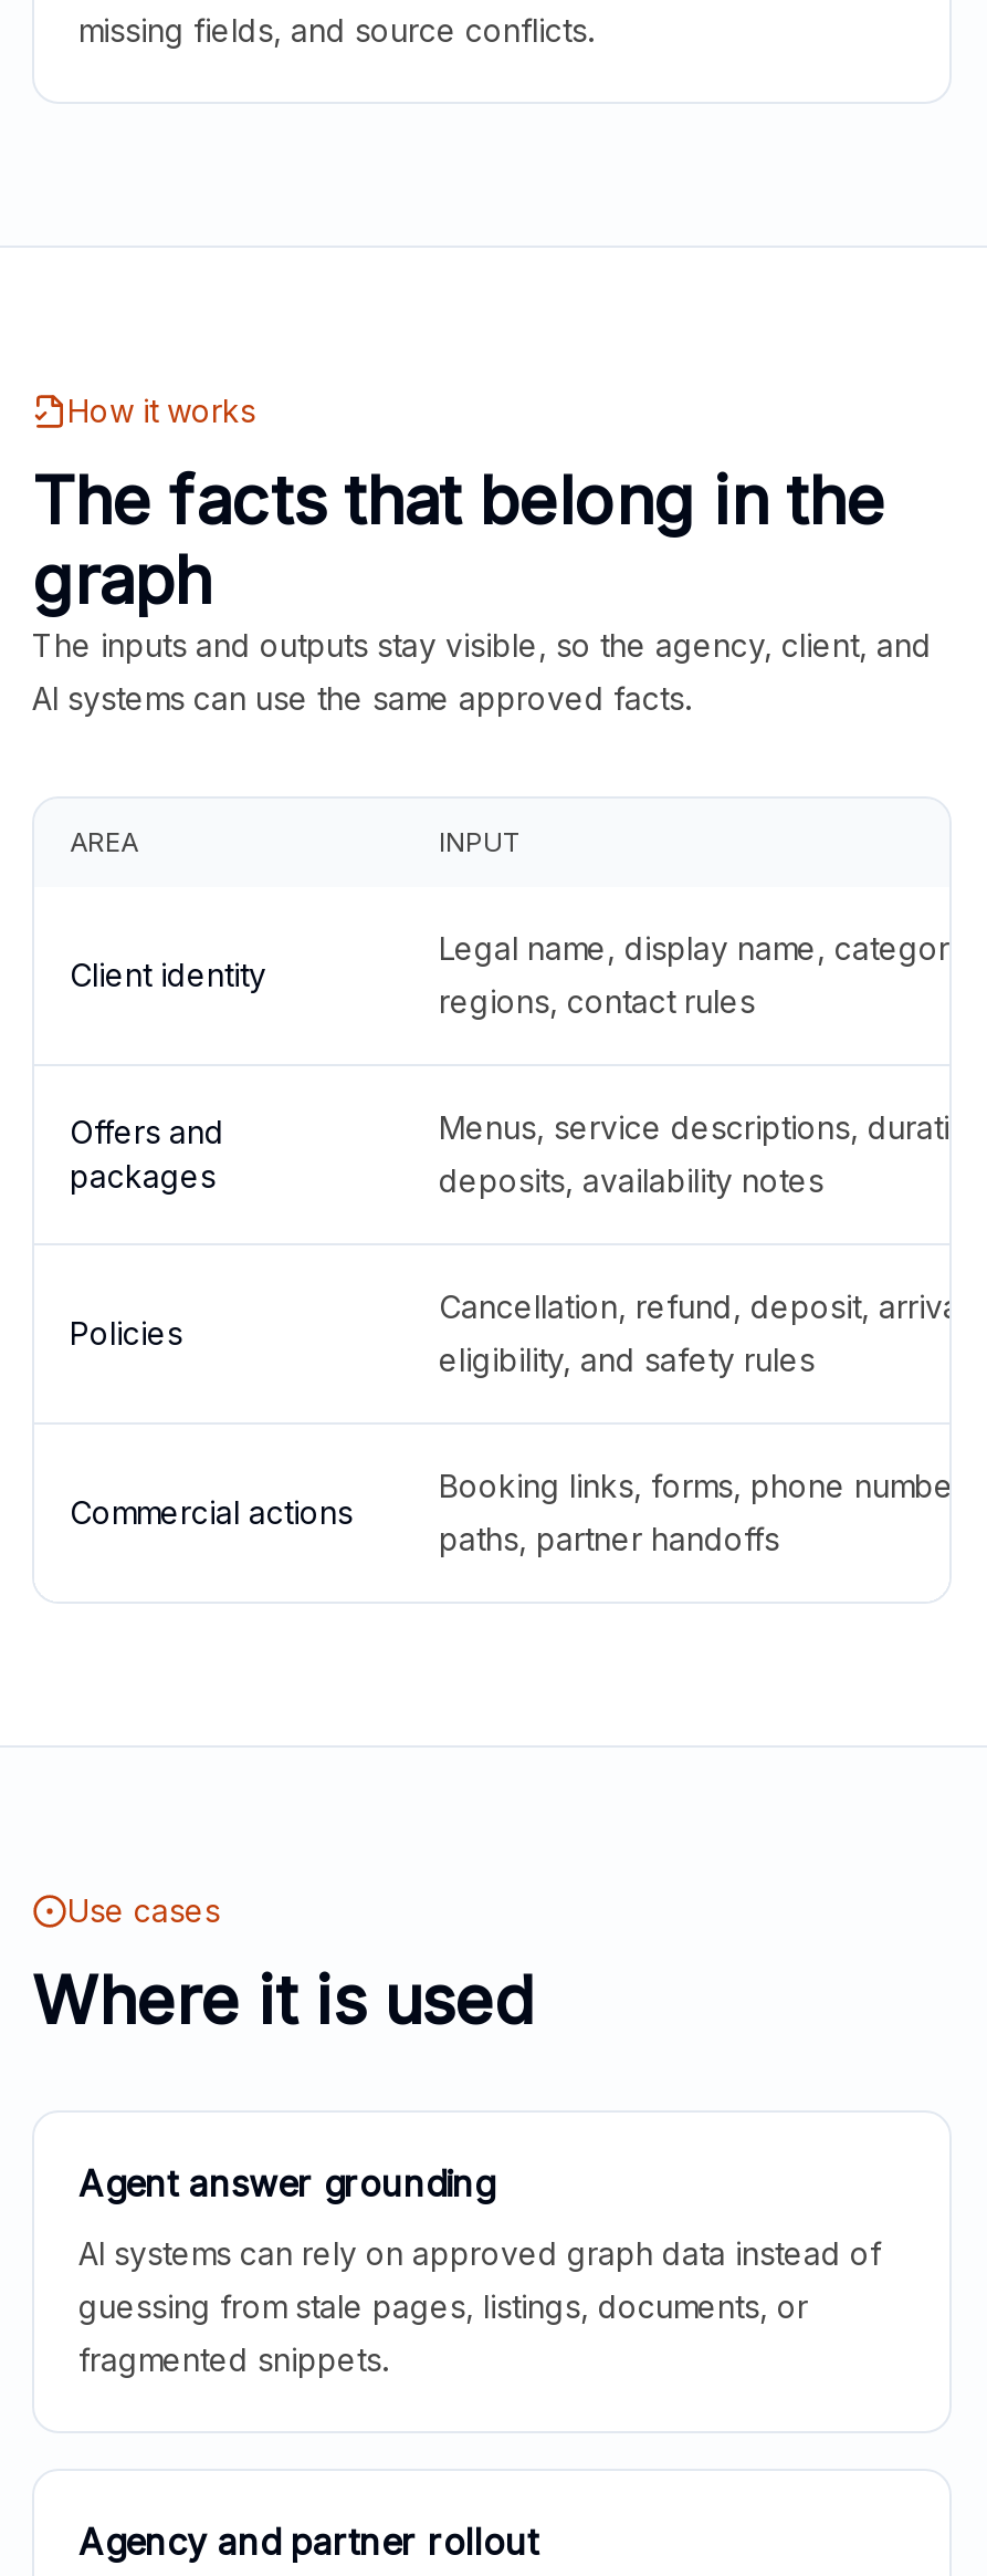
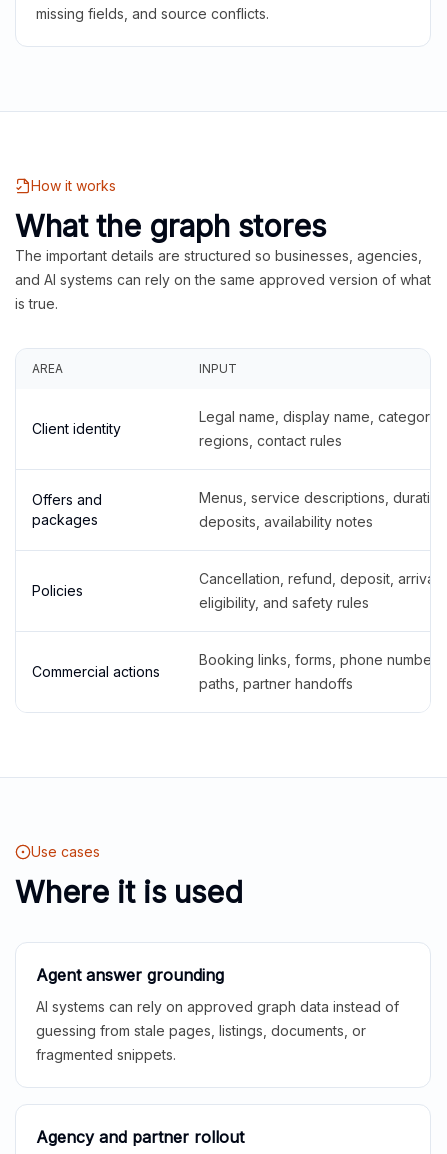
- The facts that belong in the
- graph
- The inputs and outputs stay visible, so the agency, client, and
- AI systems can use the same approved facts.
+ What the graph stores
+ The important details are structured so businesses, agencies,
+ and AI systems can rely on the same approved version of what
+ is true.
